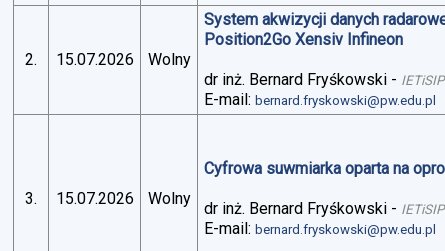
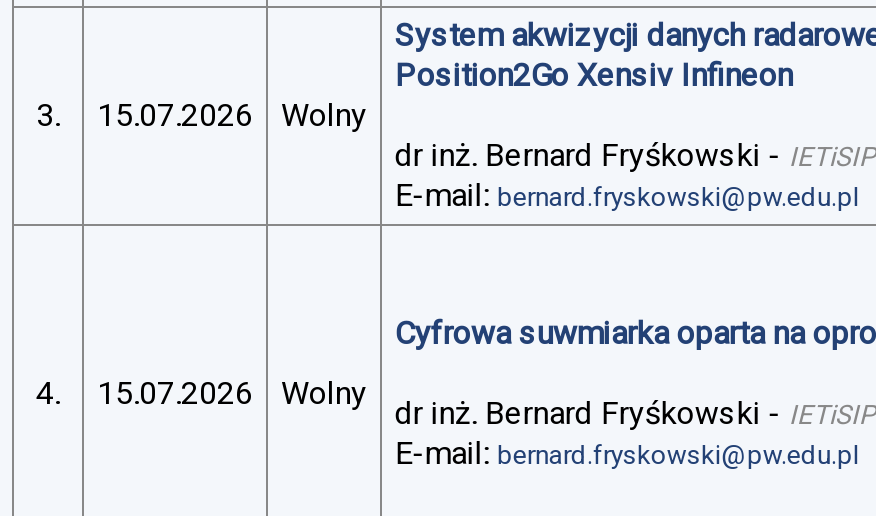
- 2. 15.07.2026 Wolny
+ 3. 15.07.2026 Wolny

- 3. 15.07.2026 Wolny
+ 4. 15.07.2026 Wolny
